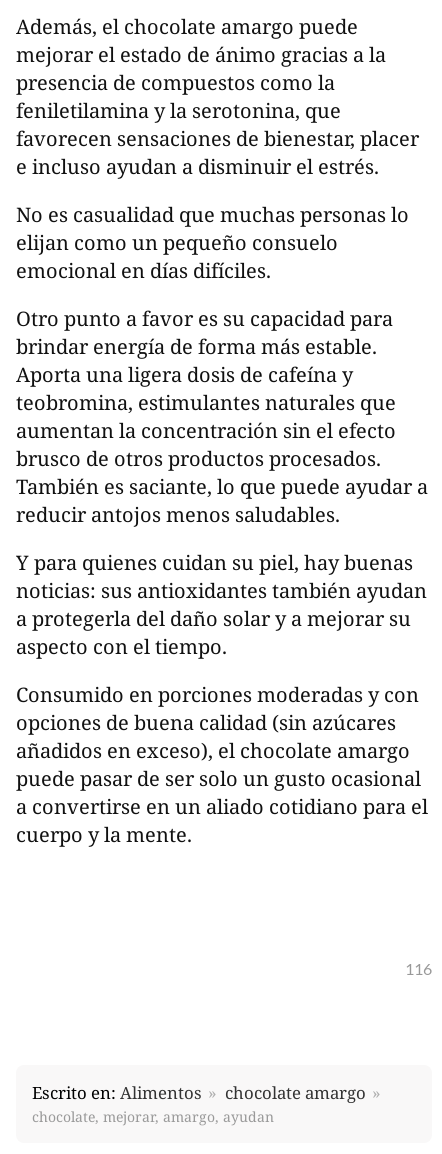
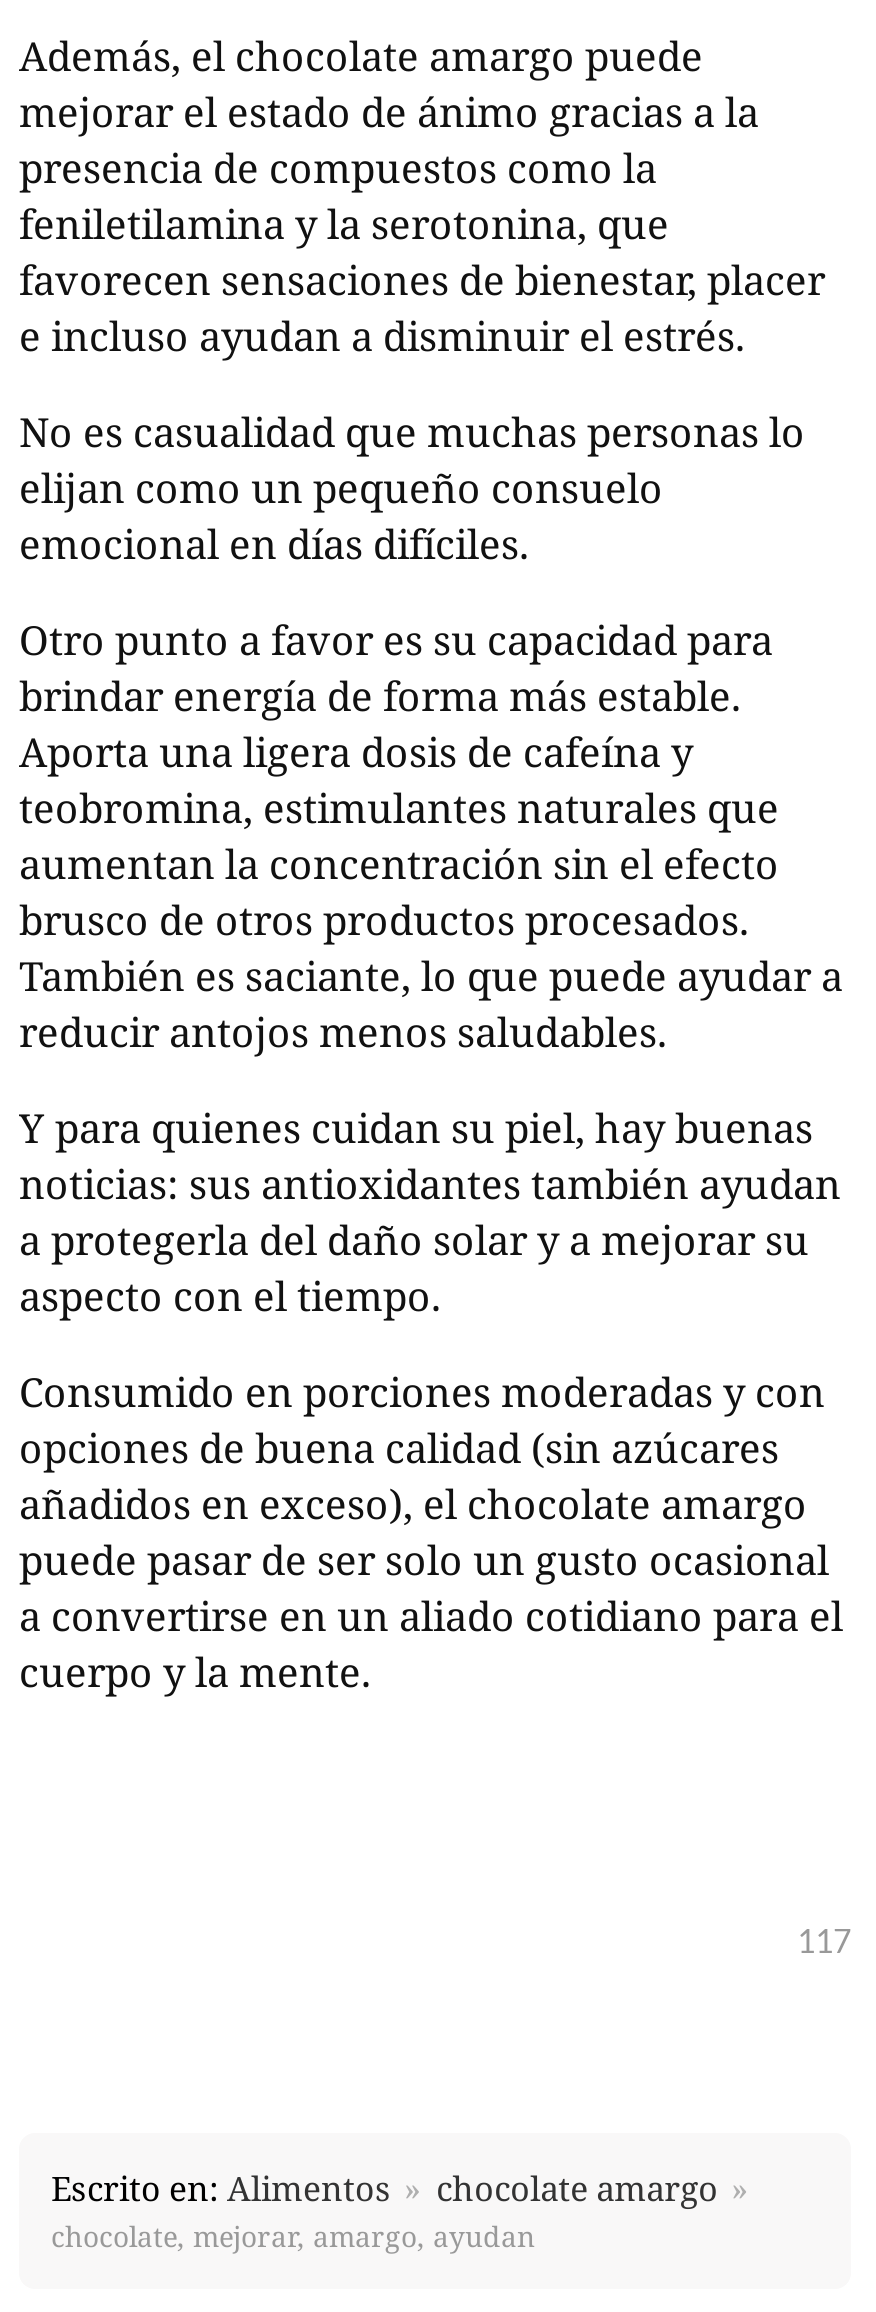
- 116
+ 117
